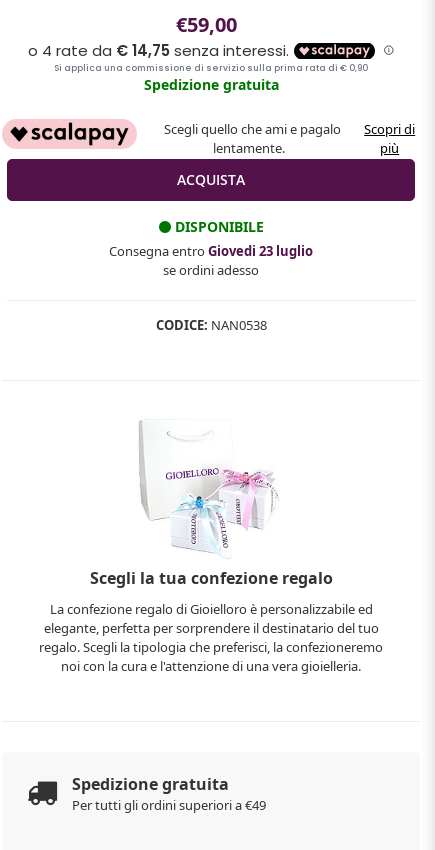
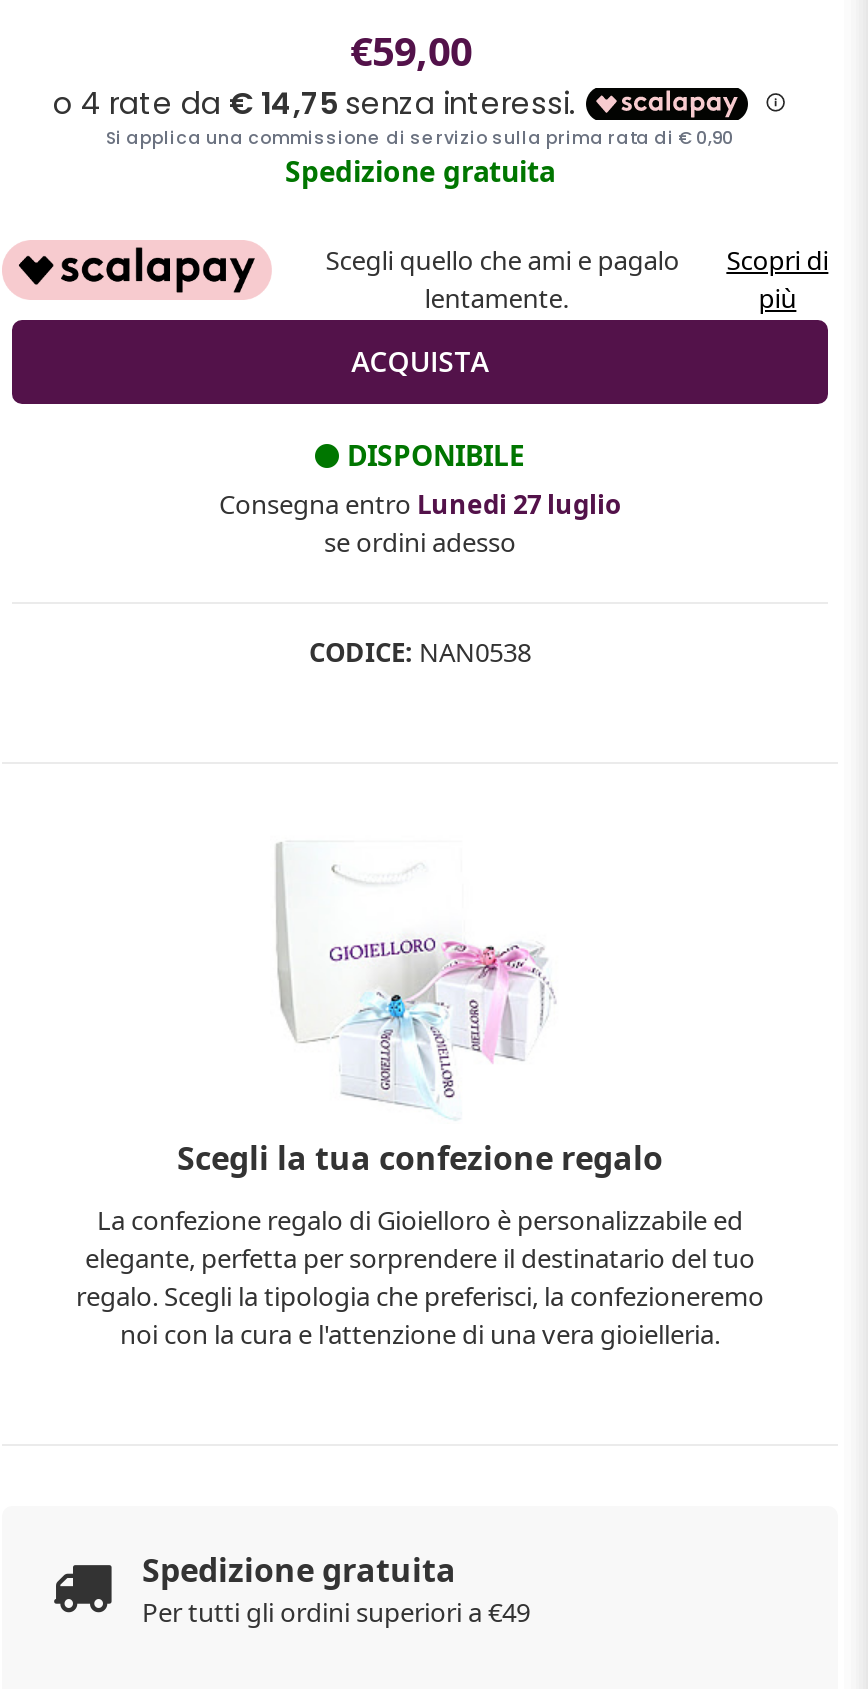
- Consegna entro Giovedi 23 luglio
+ Consegna entro Lunedi 27 luglio
